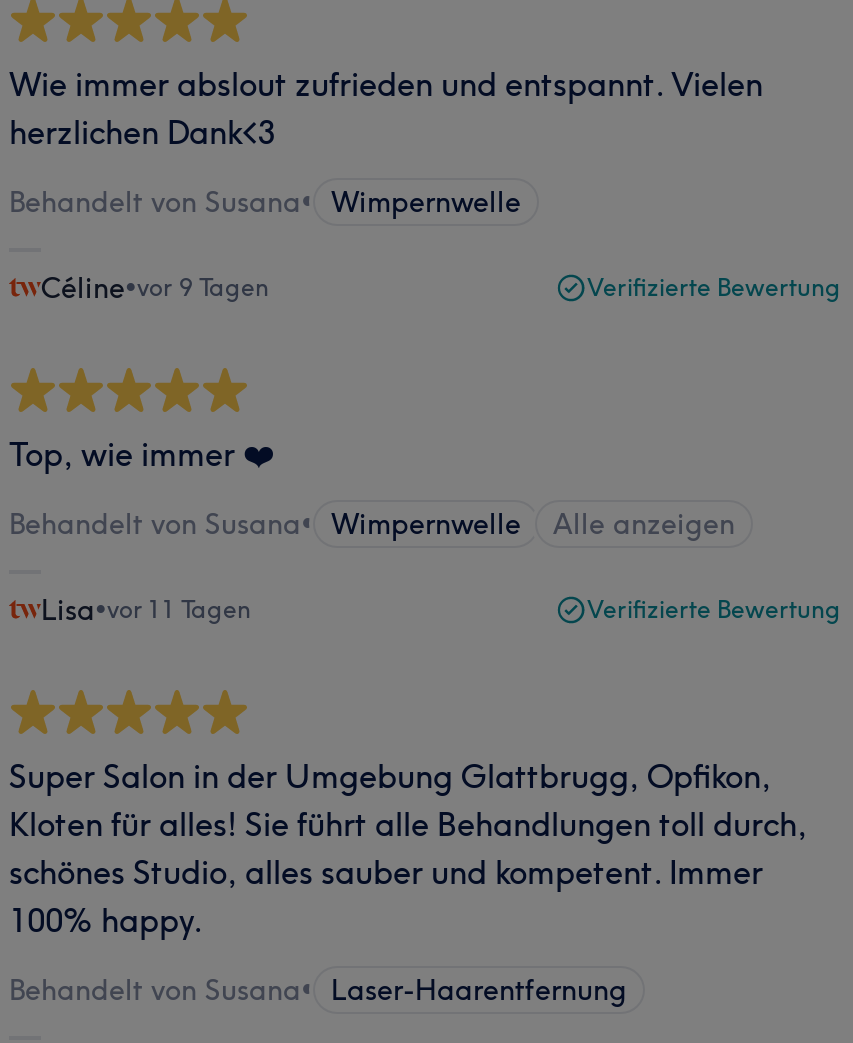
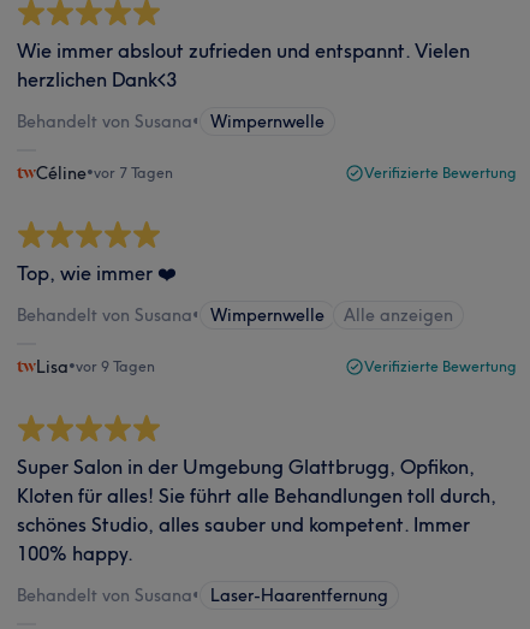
- Céline•vor 9 Tagen
+ Céline•vor 7 Tagen

- Lisa•vor 11 Tagen
+ Lisa•vor 9 Tagen
